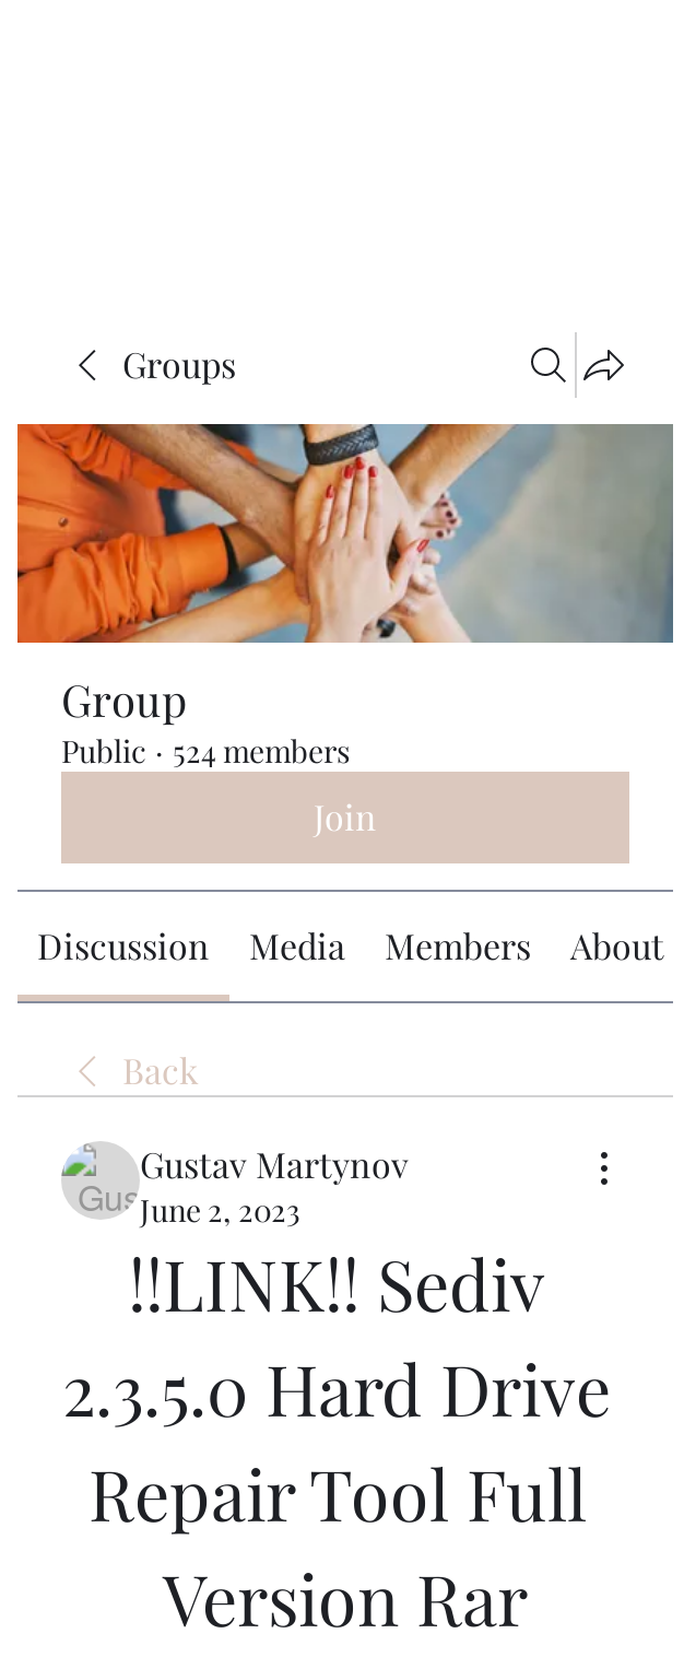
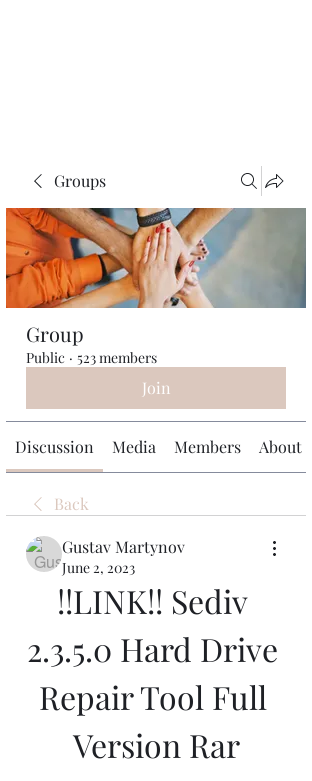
- Public · 524 members
+ Public · 523 members
